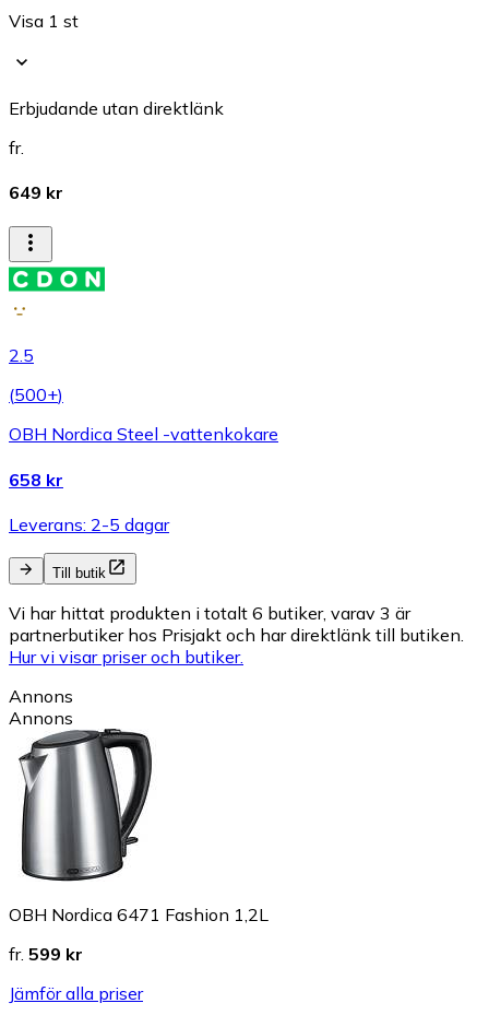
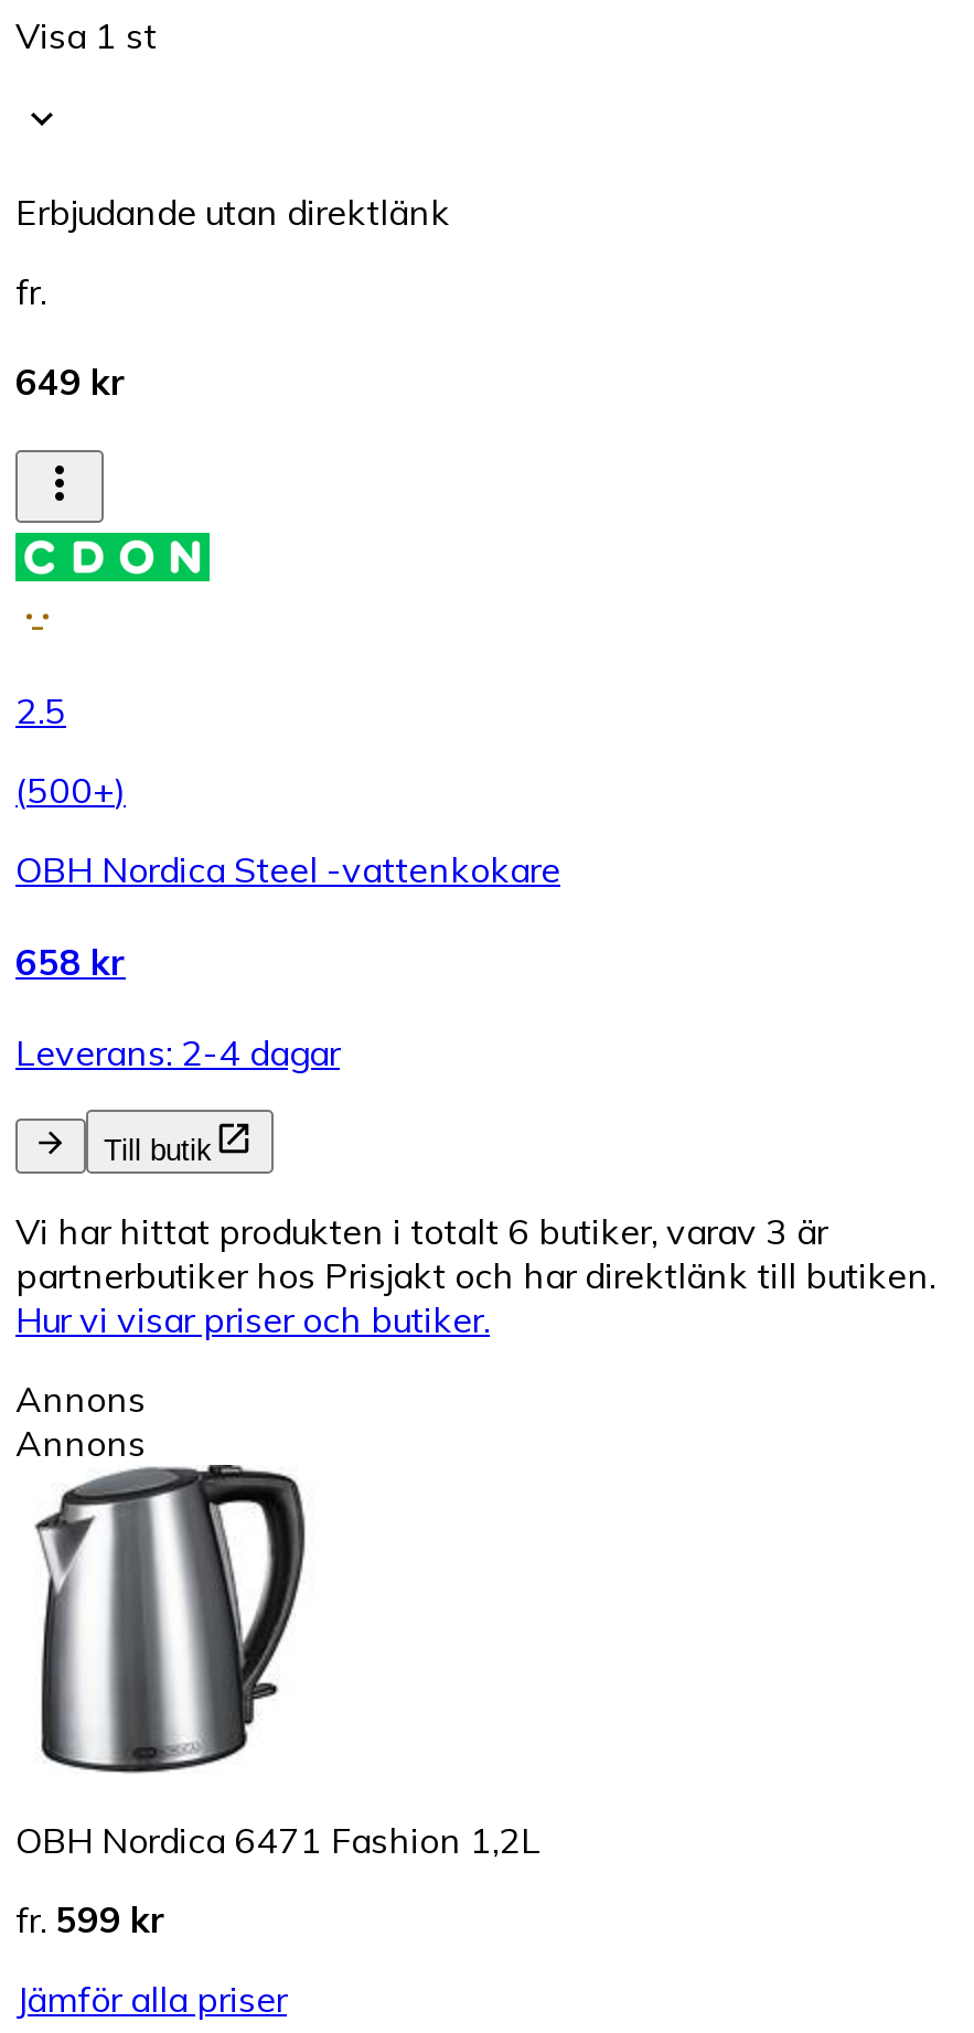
- Leverans: 2-5 dagar
+ Leverans: 2-4 dagar
